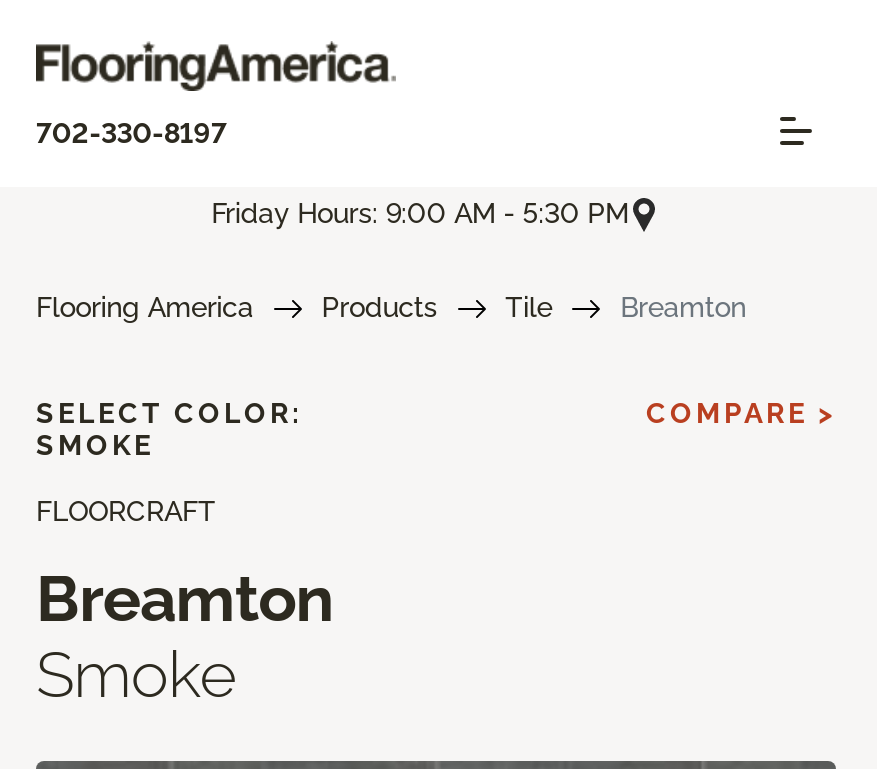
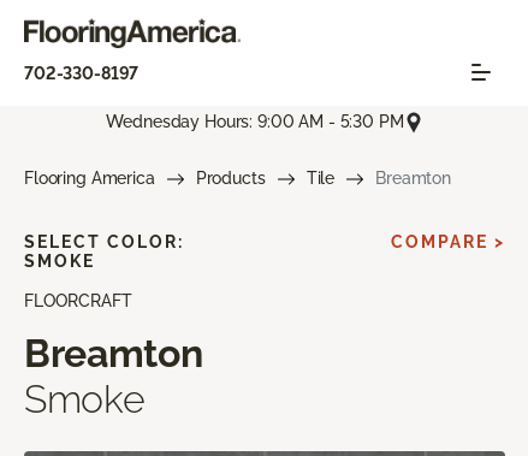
- Friday Hours: 9:00 AM - 5:30 PM
+ Wednesday Hours: 9:00 AM - 5:30 PM
